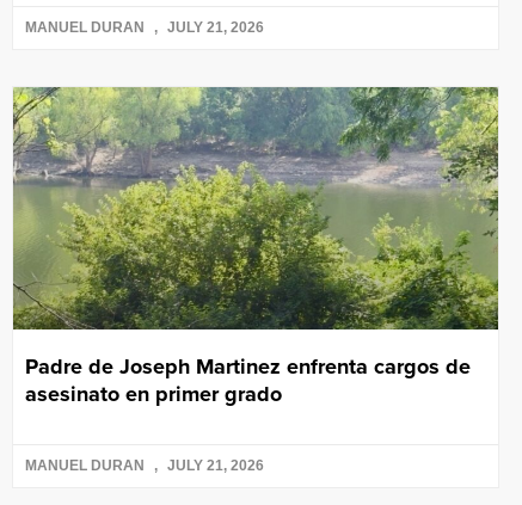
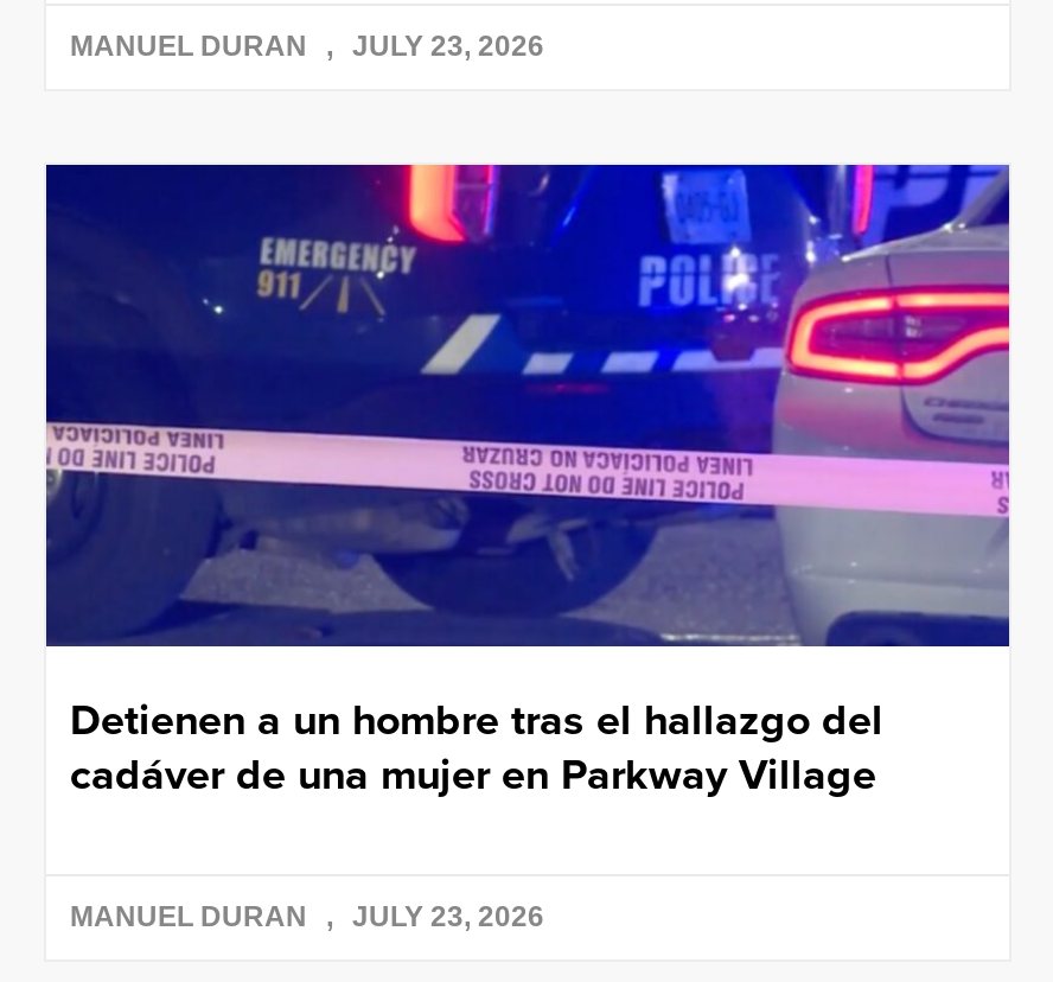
- MANUEL DURAN JULY 21, 2026
+ MANUEL DURAN JULY 23, 2026

- [image]
- Padre de Joseph Martinez enfrenta cargos de
- asesinato en primer grado
+ [image]
+ Detienen a un hombre tras el hallazgo del
+ cadáver de una mujer en Parkway Village

- MANUEL DURAN JULY 21, 2026
+ MANUEL DURAN JULY 23, 2026
